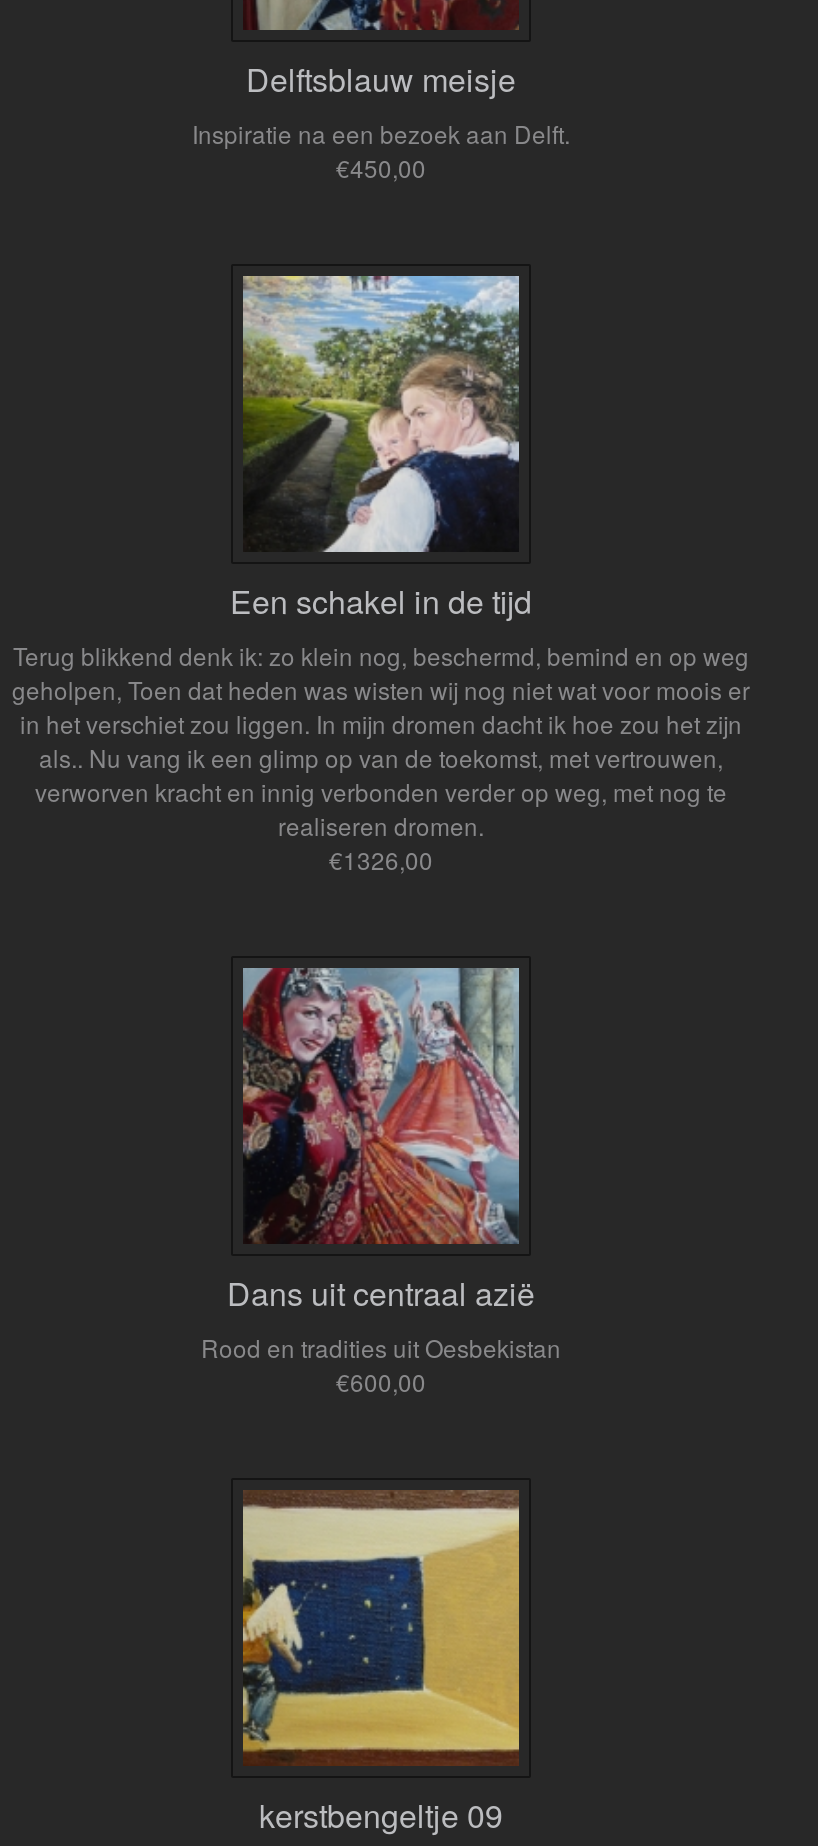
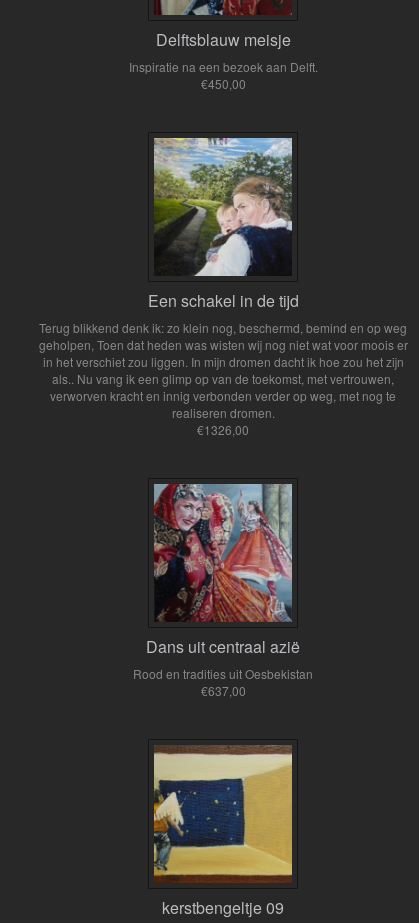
- €600,00
+ €637,00
